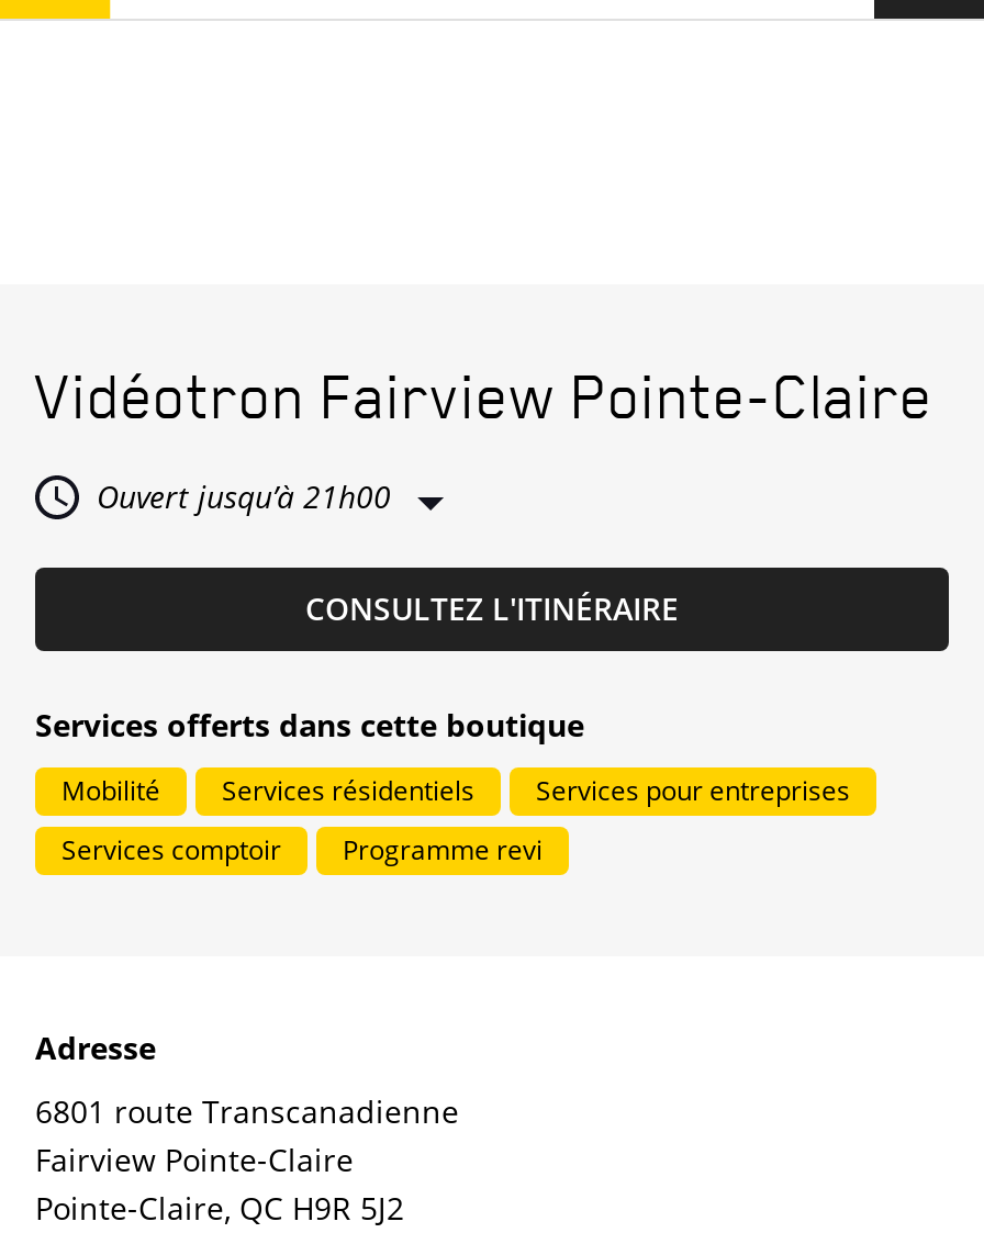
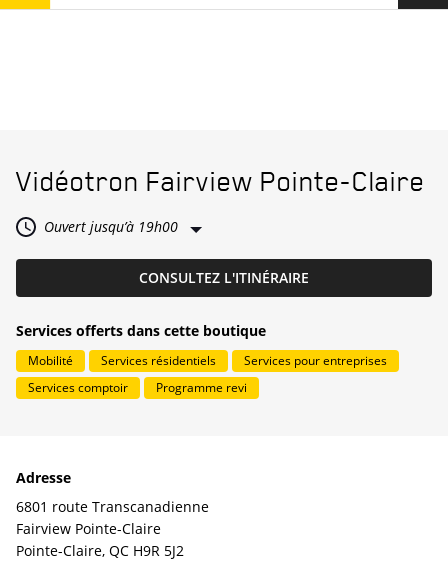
- Ouvert jusqu’à 21h00
+ Ouvert jusqu’à 19h00
